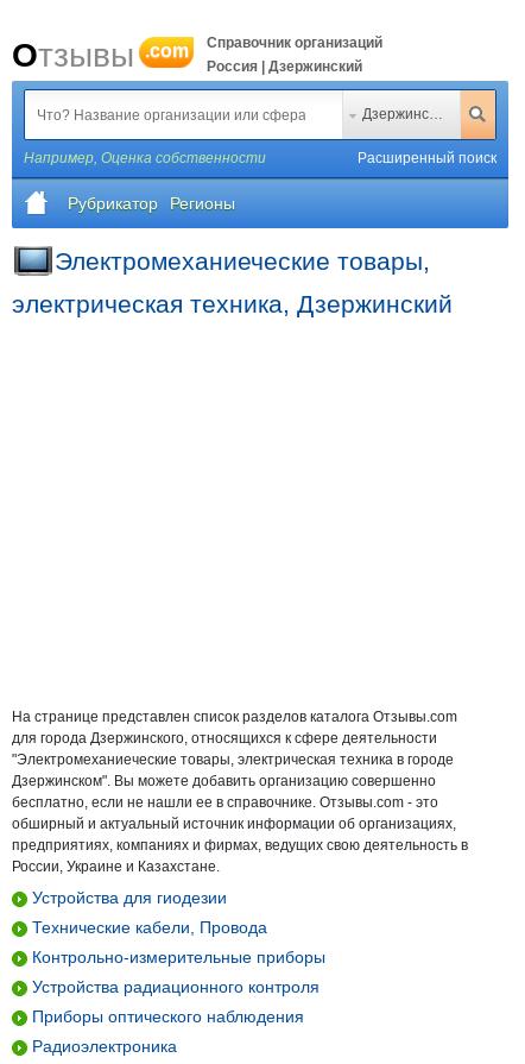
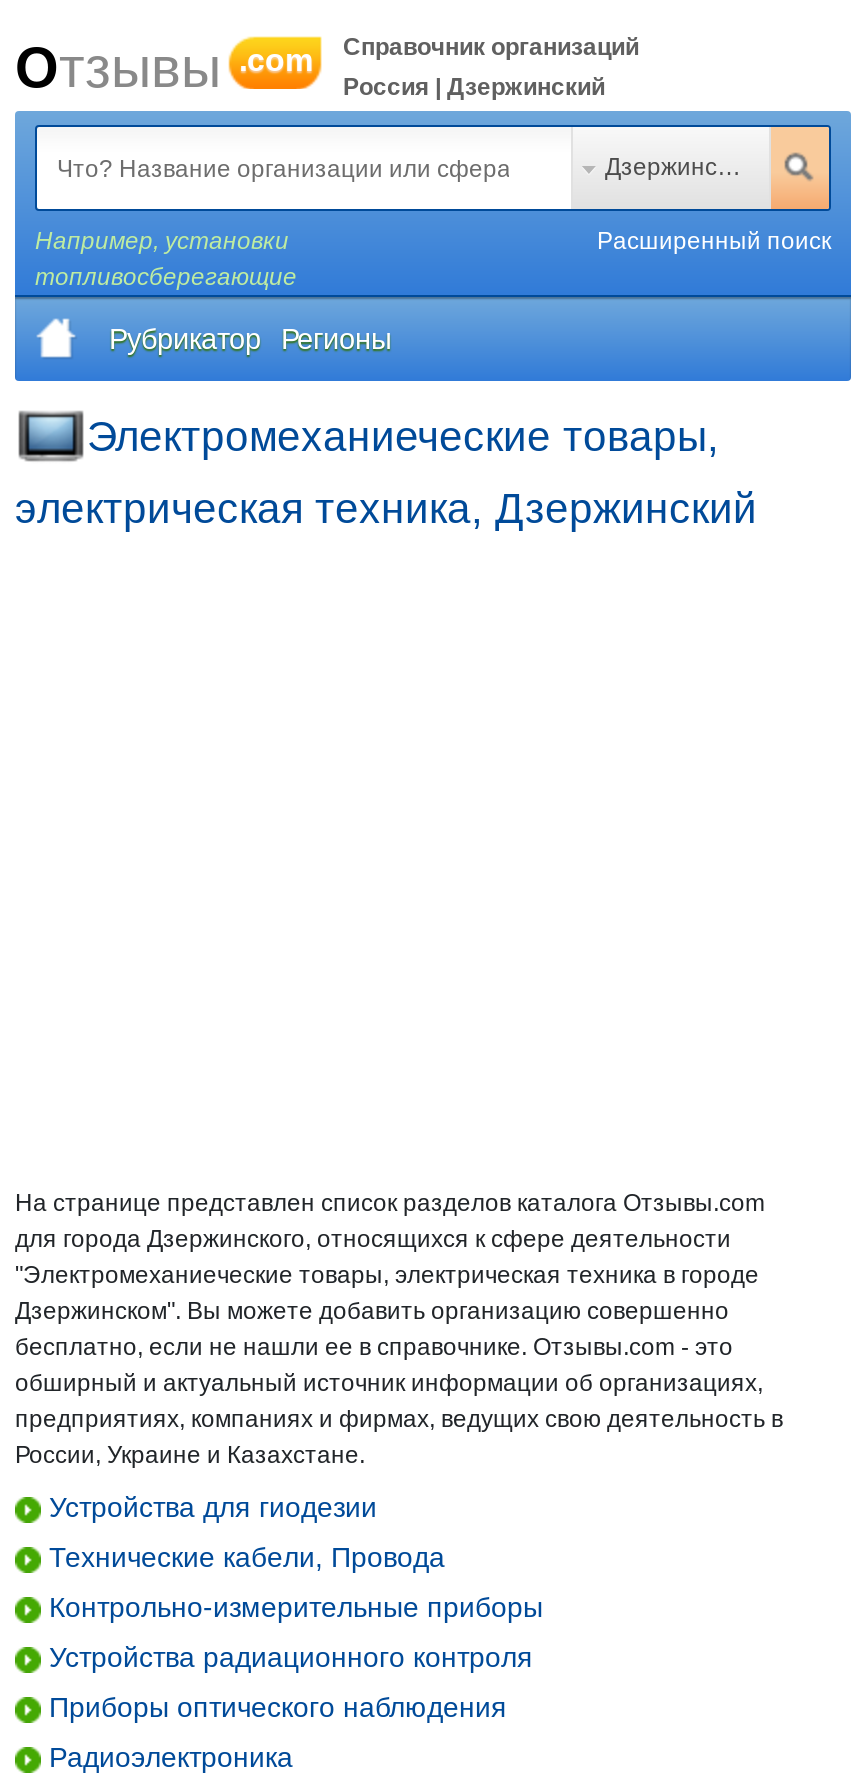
- Например, Оценка собственности
+ Например, установки
+ топливосберегающие
